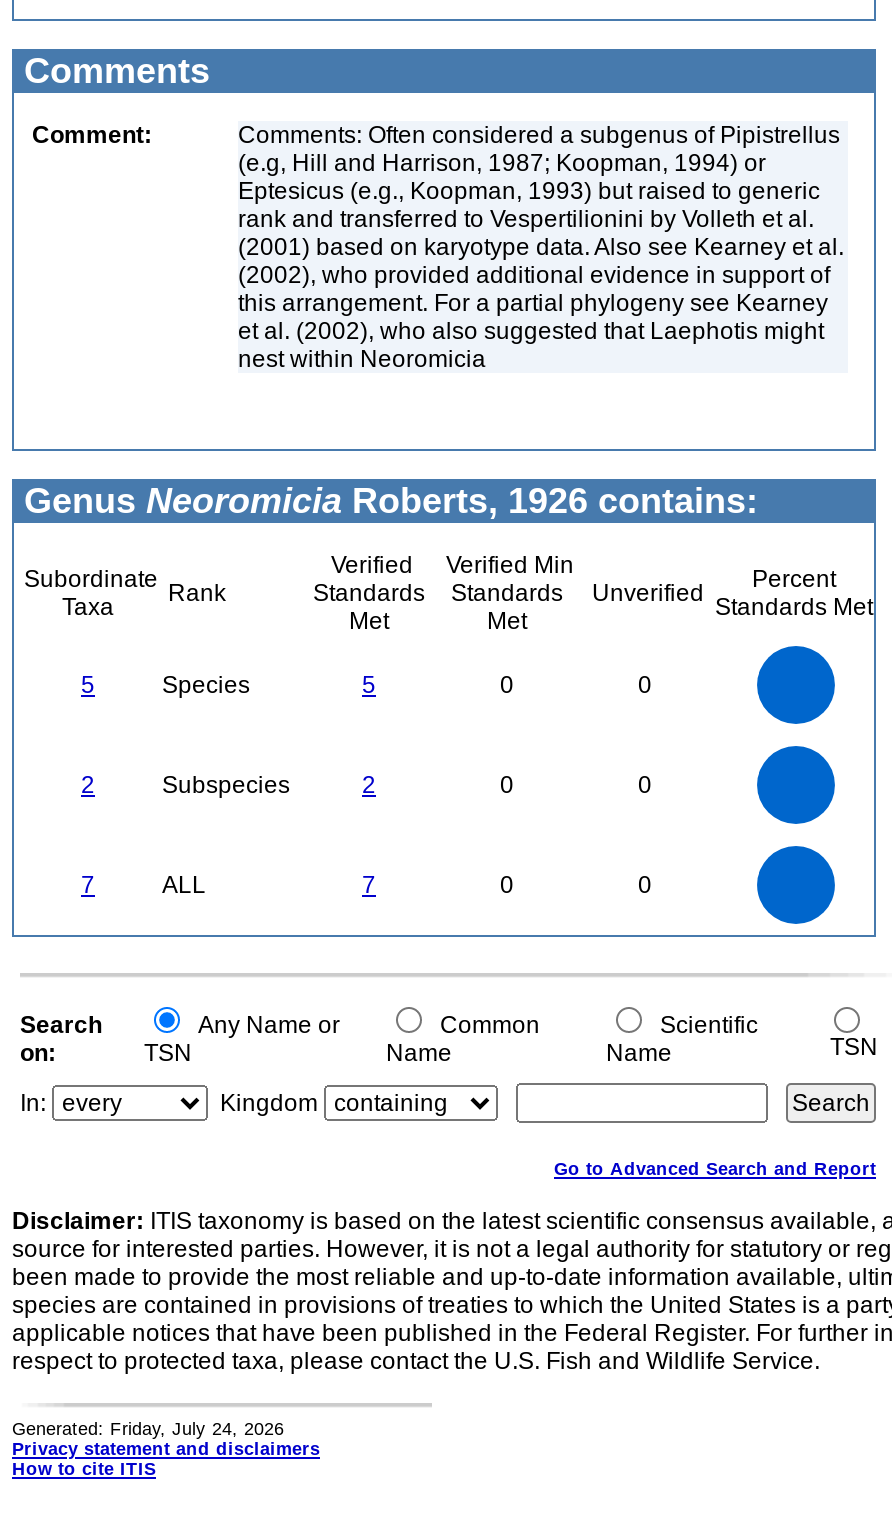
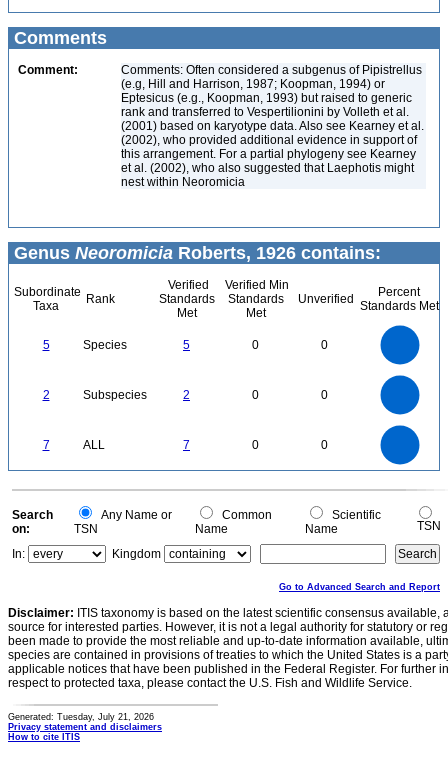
- Generated: Friday, July 24, 2026
+ Generated: Tuesday, July 21, 2026
